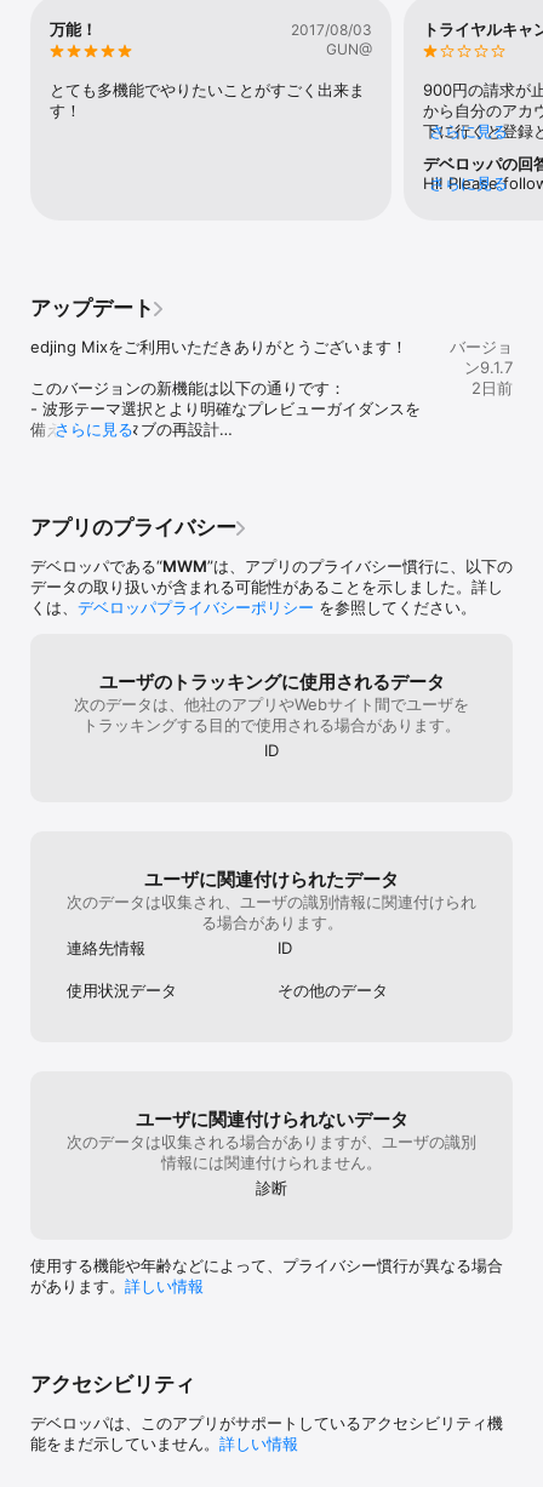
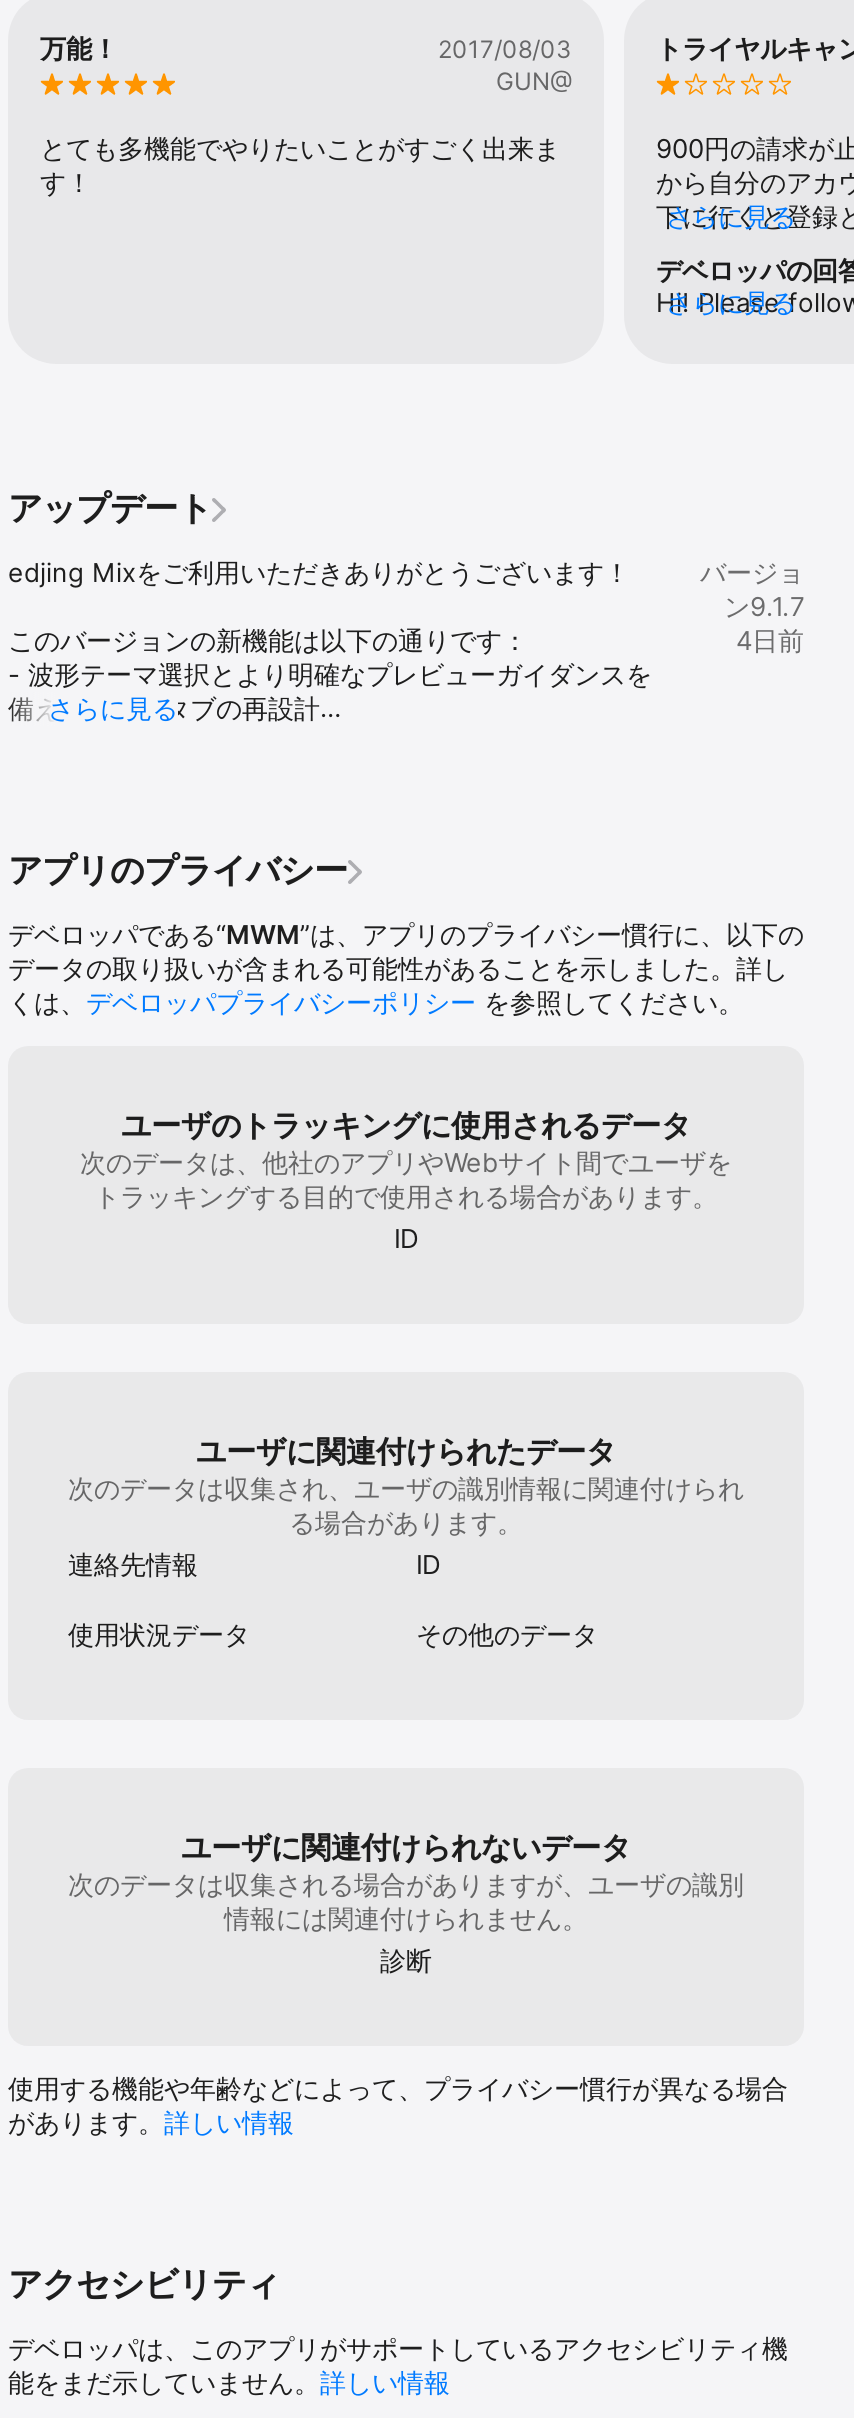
- 2日前
+ 4日前
